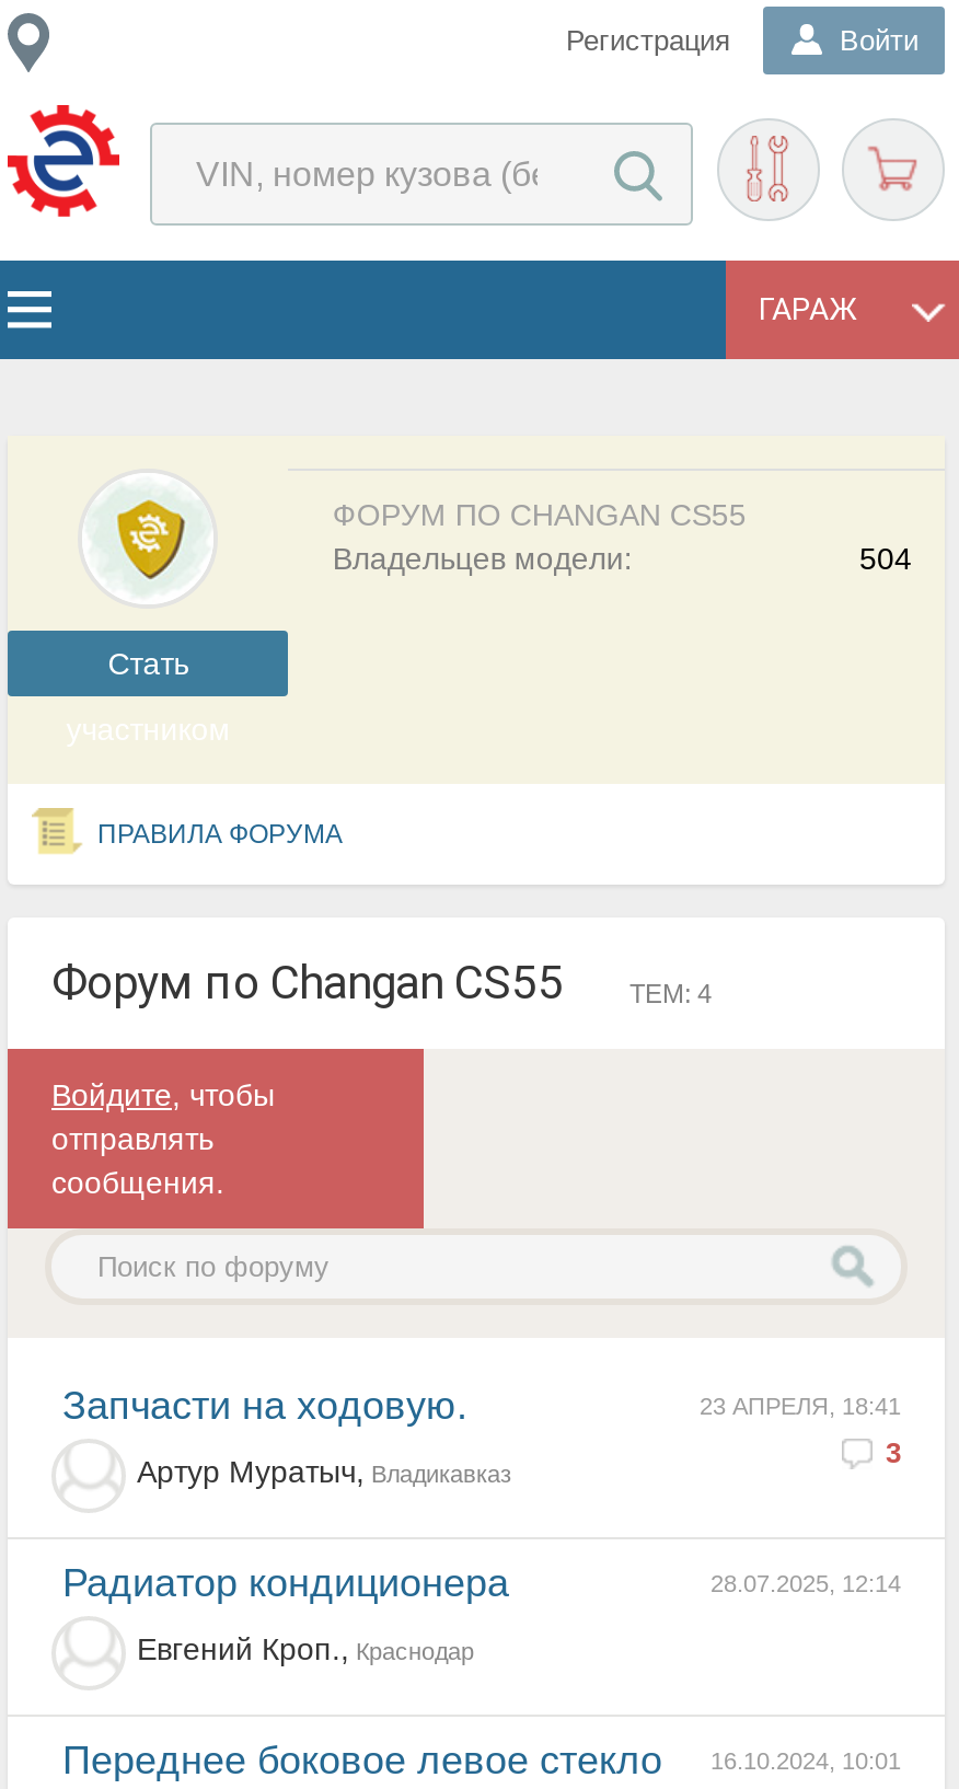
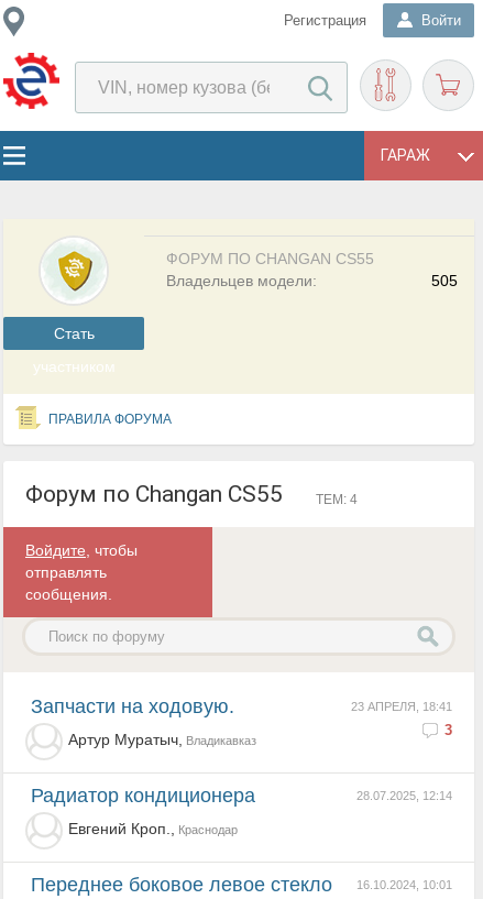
- 504
+ 505
